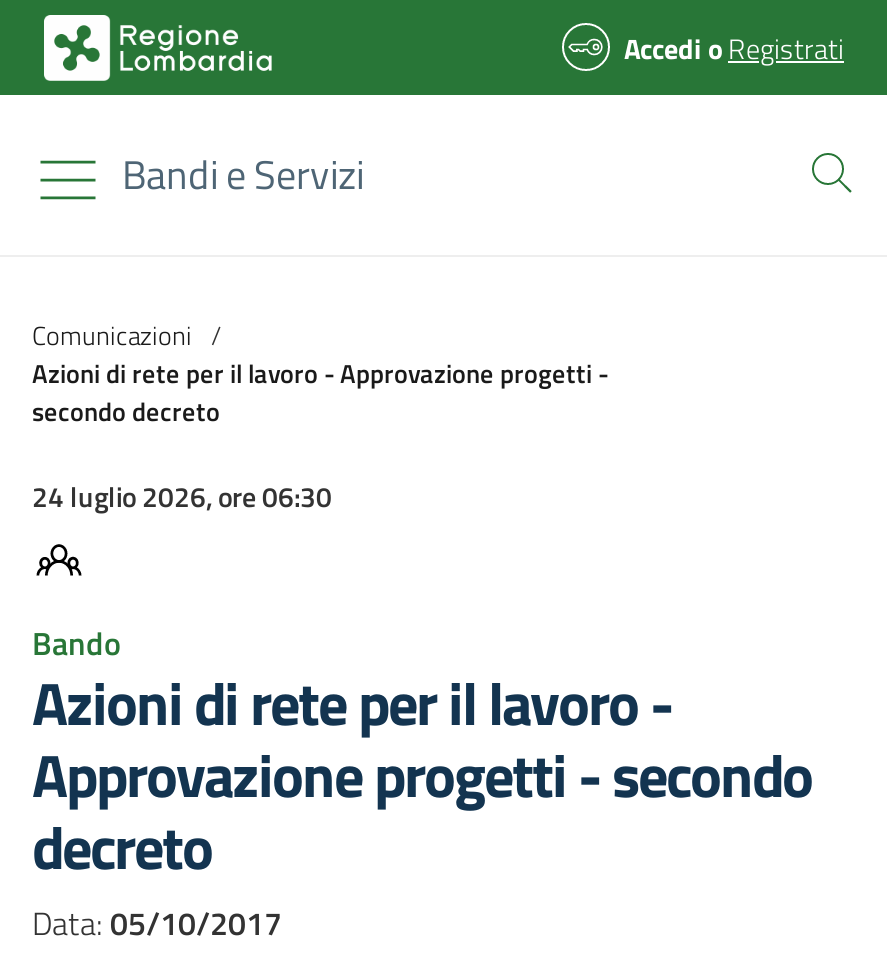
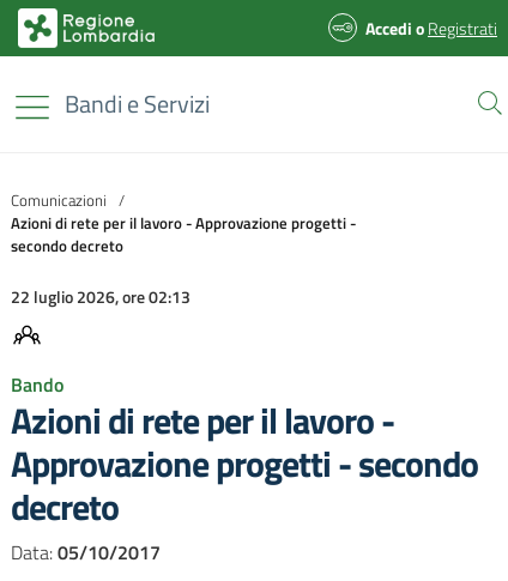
- 24 luglio 2026, ore 06:30
+ 22 luglio 2026, ore 02:13
